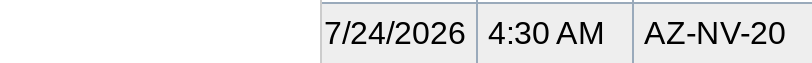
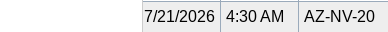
- 7/24/2026 4:30 AM AZ-NV-20
+ 7/21/2026 4:30 AM AZ-NV-20
